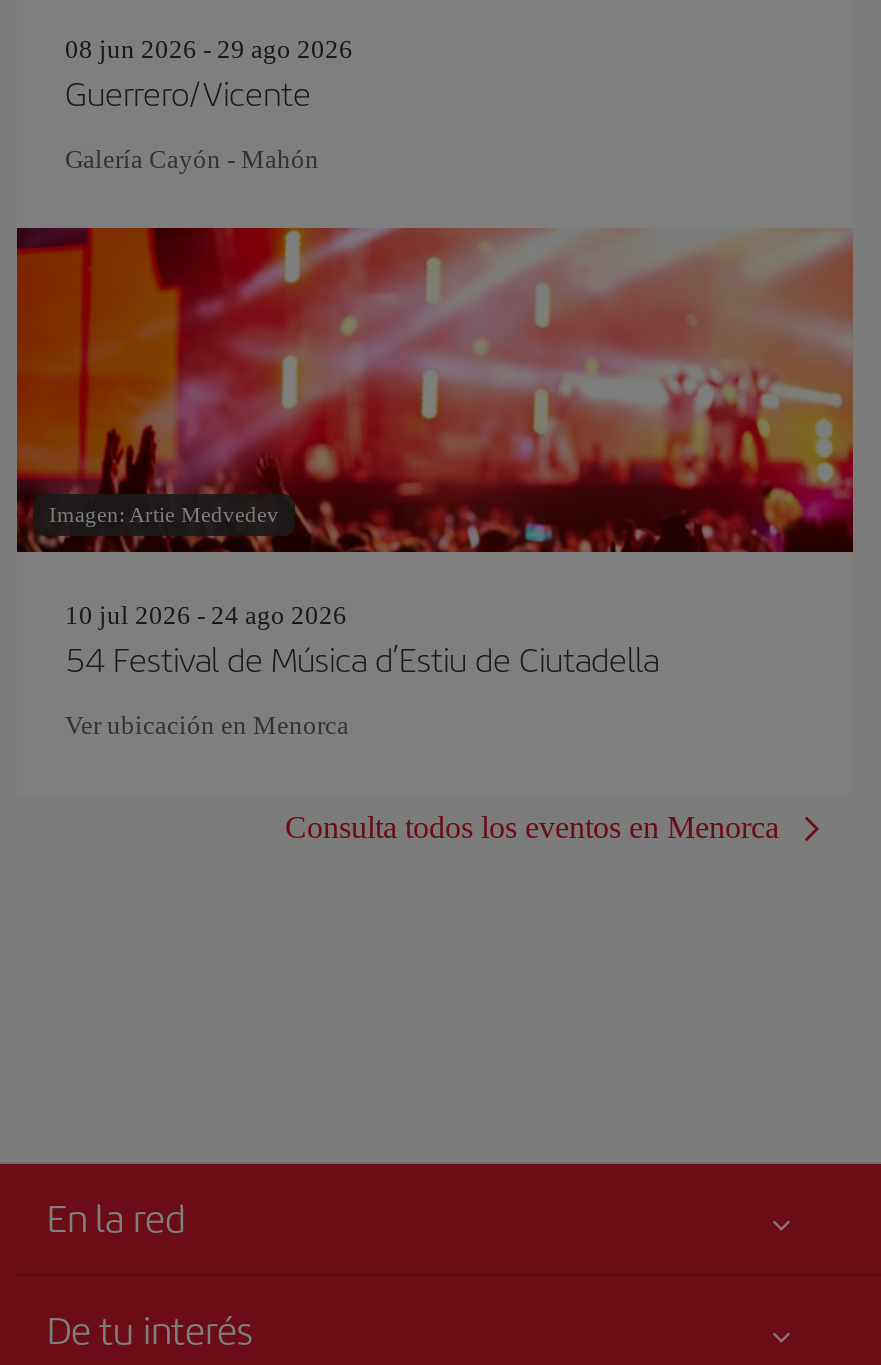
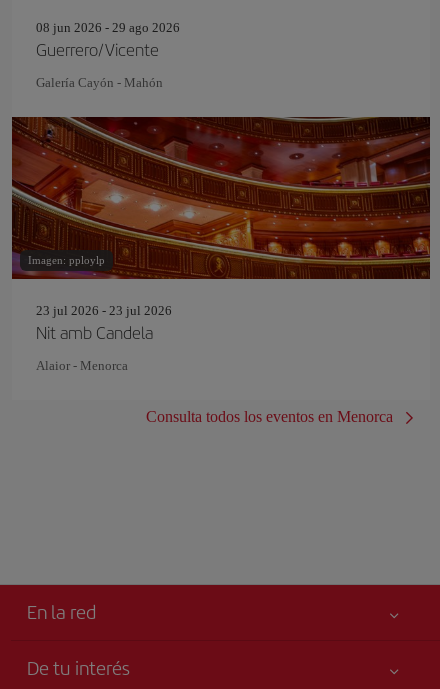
- [image]
- Imagen: Artie Medvedev
+ [image]
+ Imagen: pploylp

- 10 jul 2026 - 24 ago 2026
- 54 Festival de Música d’Estiu de Ciutadella
+ 23 jul 2026 - 23 jul 2026
+ Nit amb Candela

- Ver ubicación en Menorca
+ Alaior - Menorca
